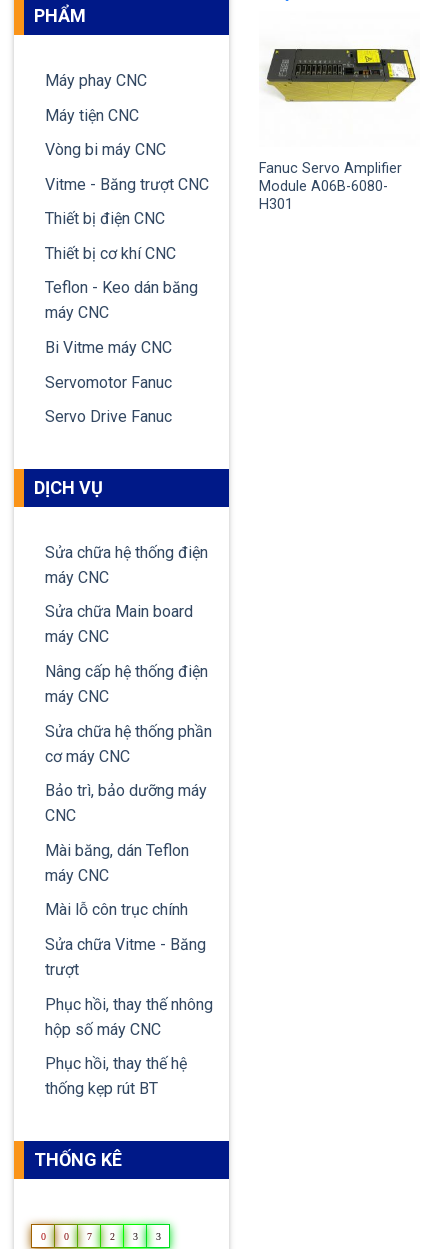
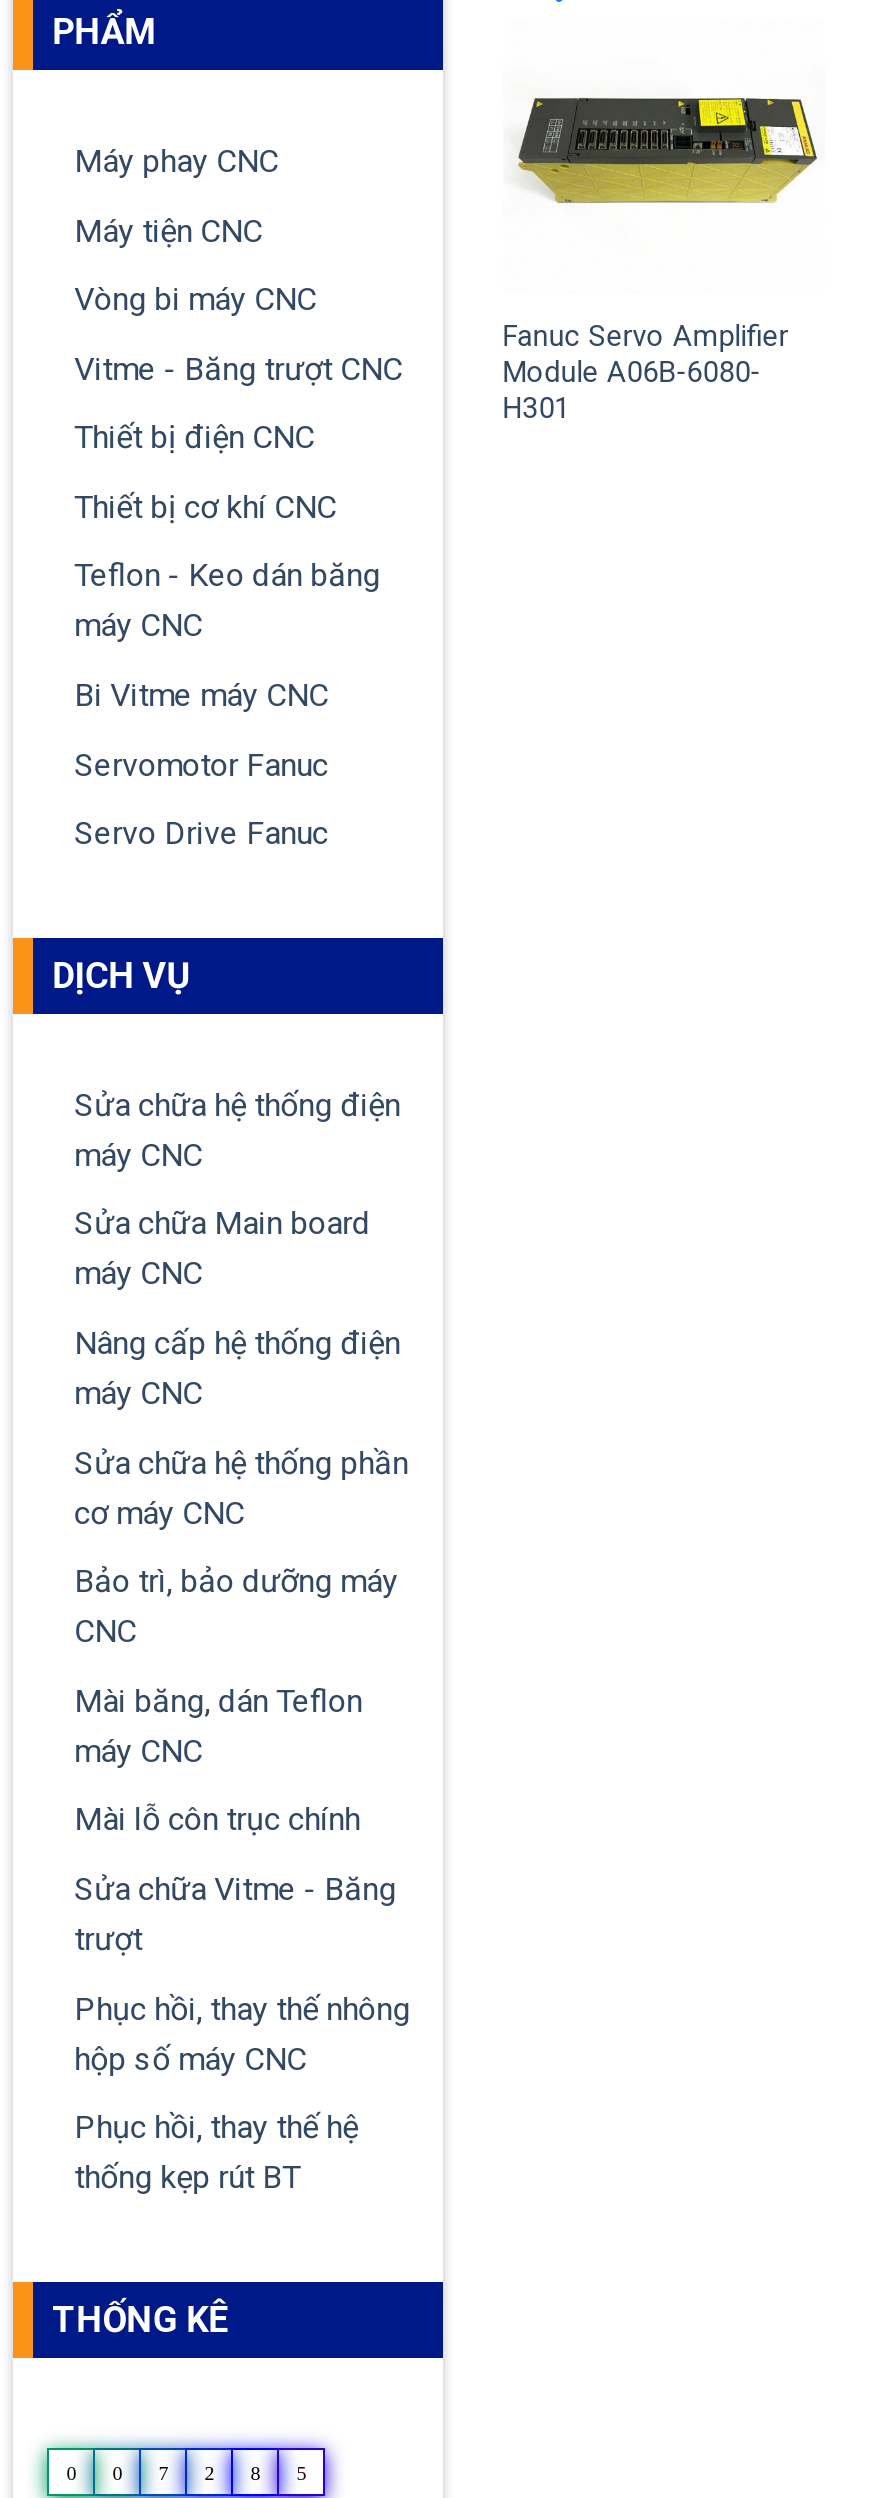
- 3
+ 8

- 3
+ 5
